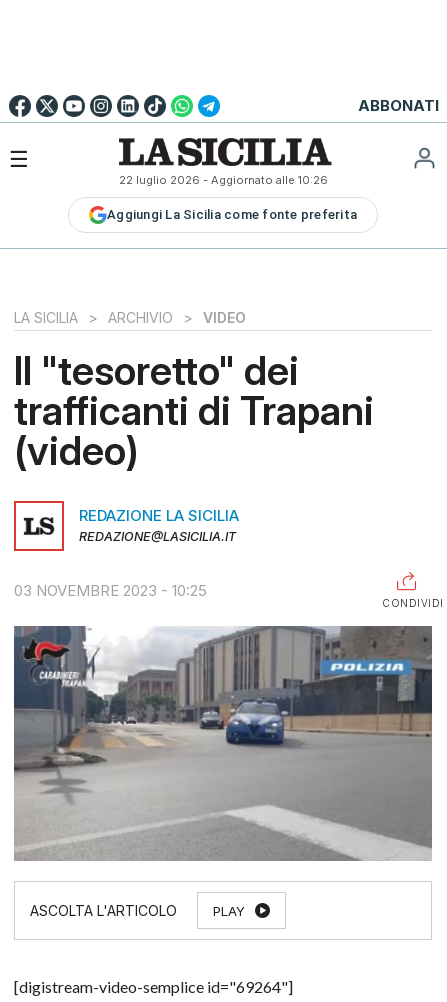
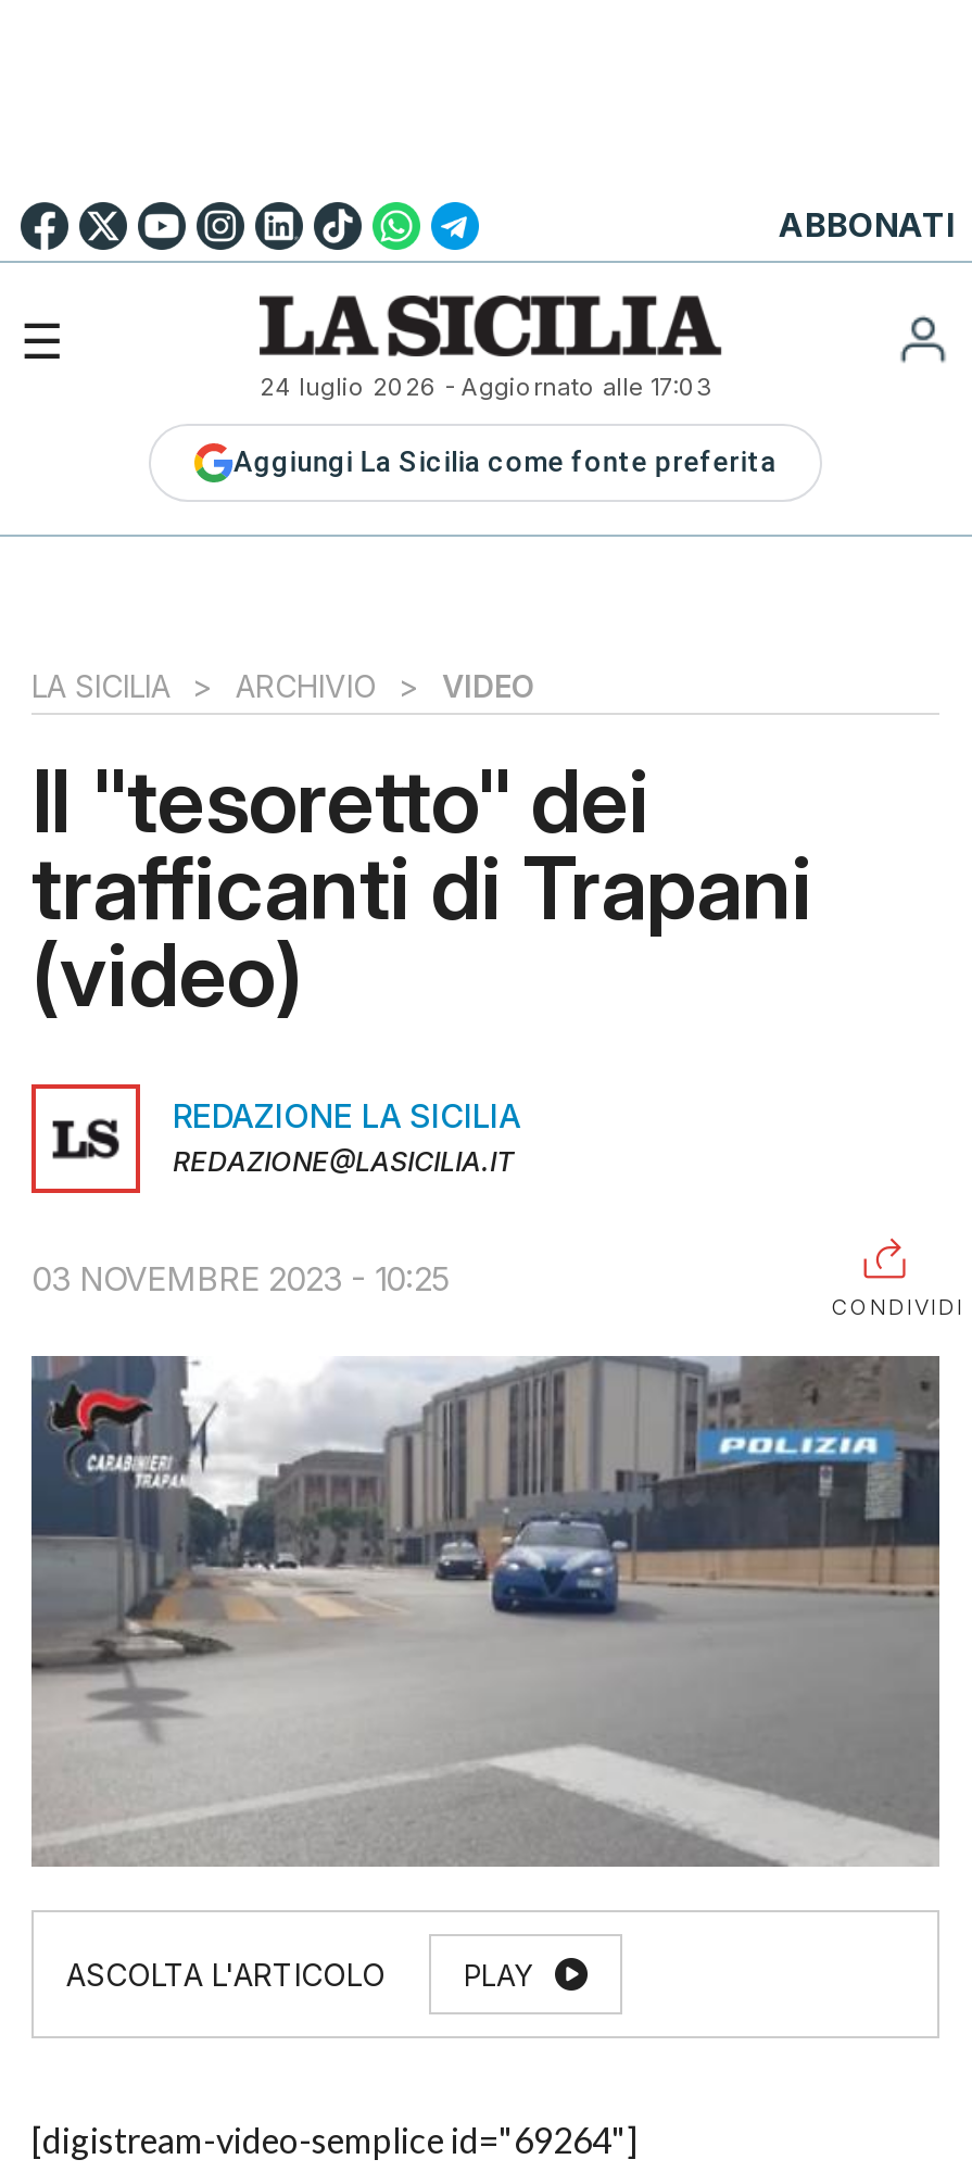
- 22 luglio 2026 - Aggiornato alle 10:26
+ 24 luglio 2026 - Aggiornato alle 17:03
